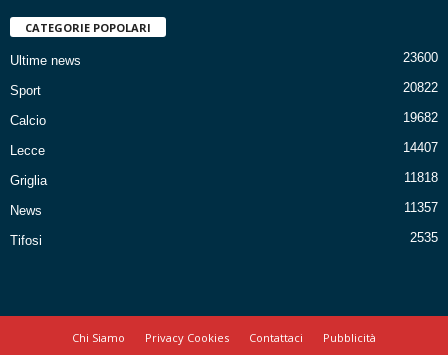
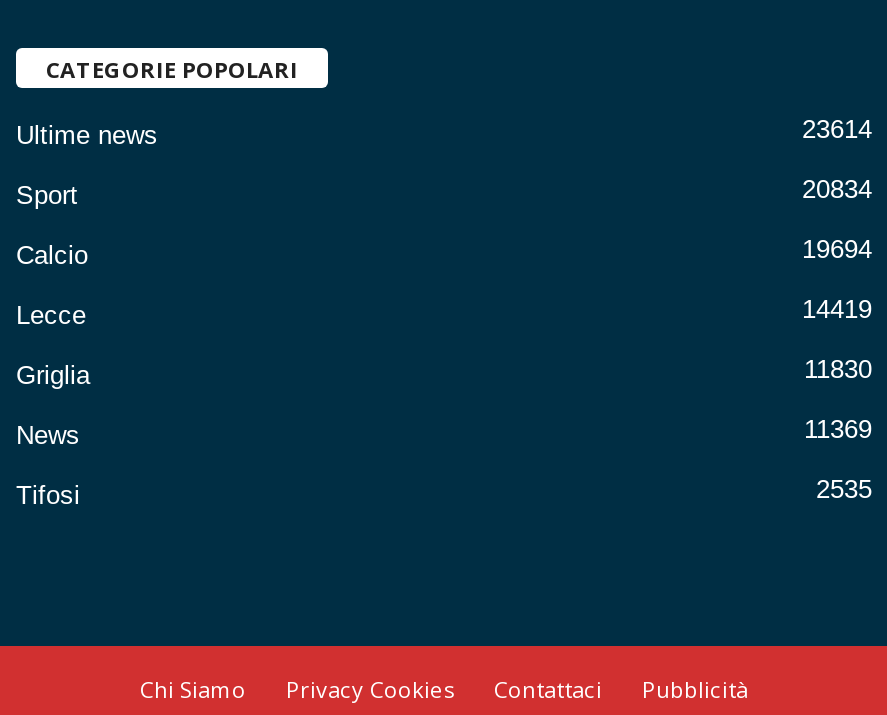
- 23600
+ 23614

- 20822
+ 20834

- 19682
+ 19694

- 14407
+ 14419

- 11818
+ 11830

- 11357
+ 11369
